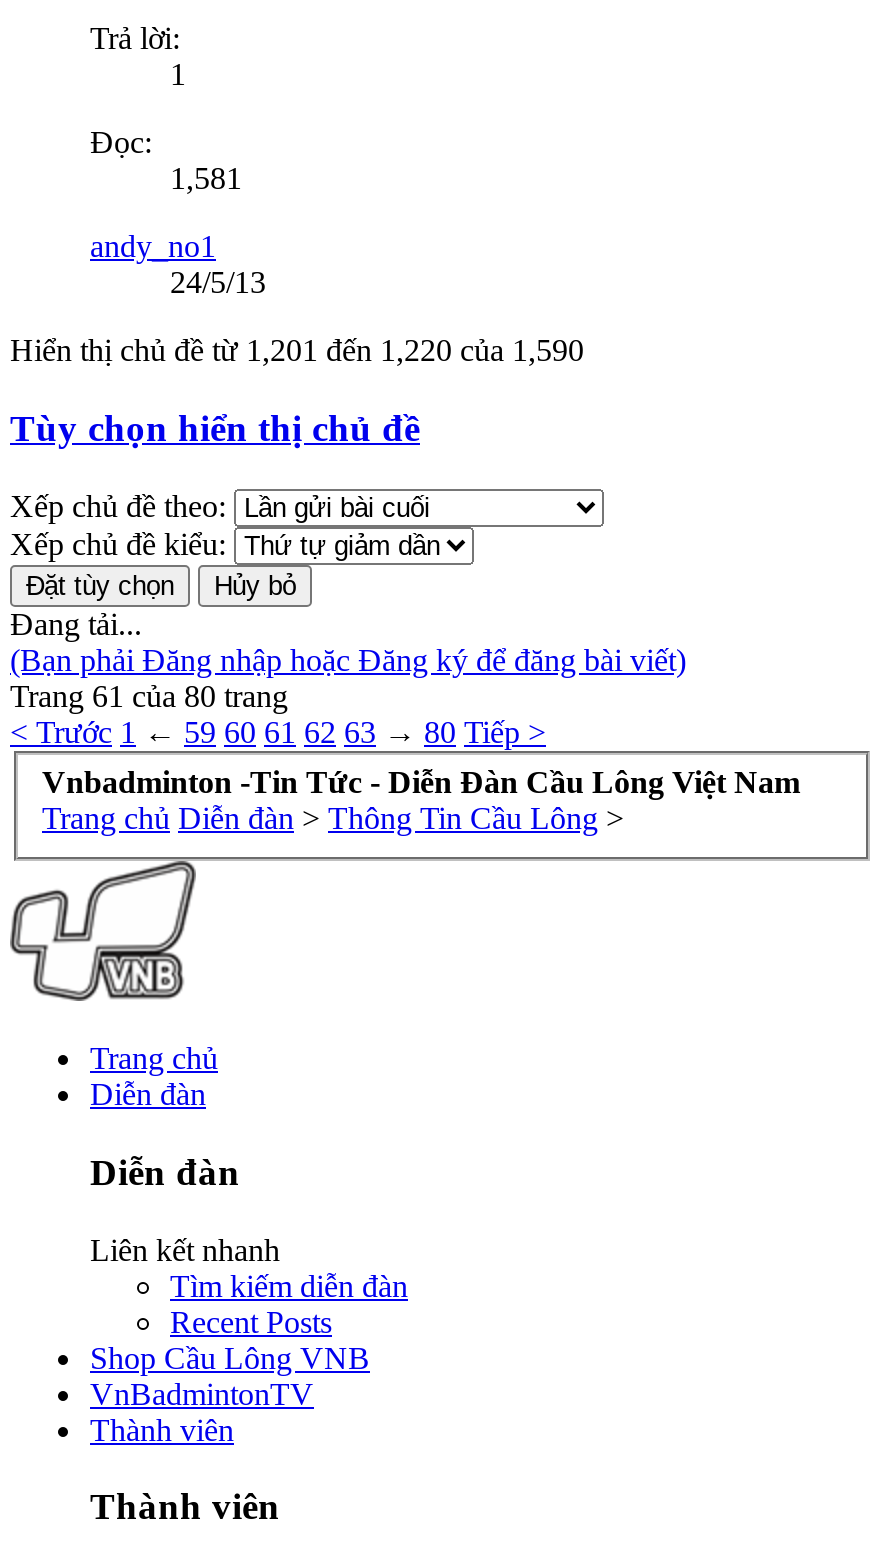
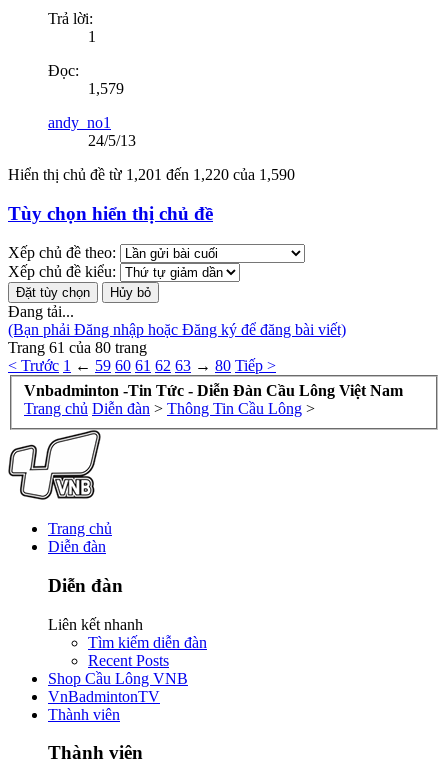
- 1,581
+ 1,579
